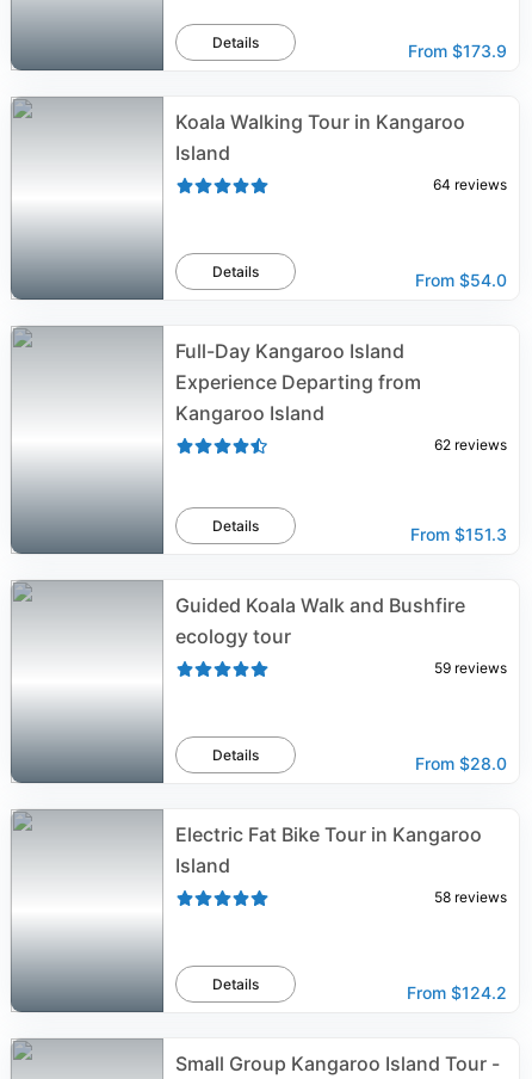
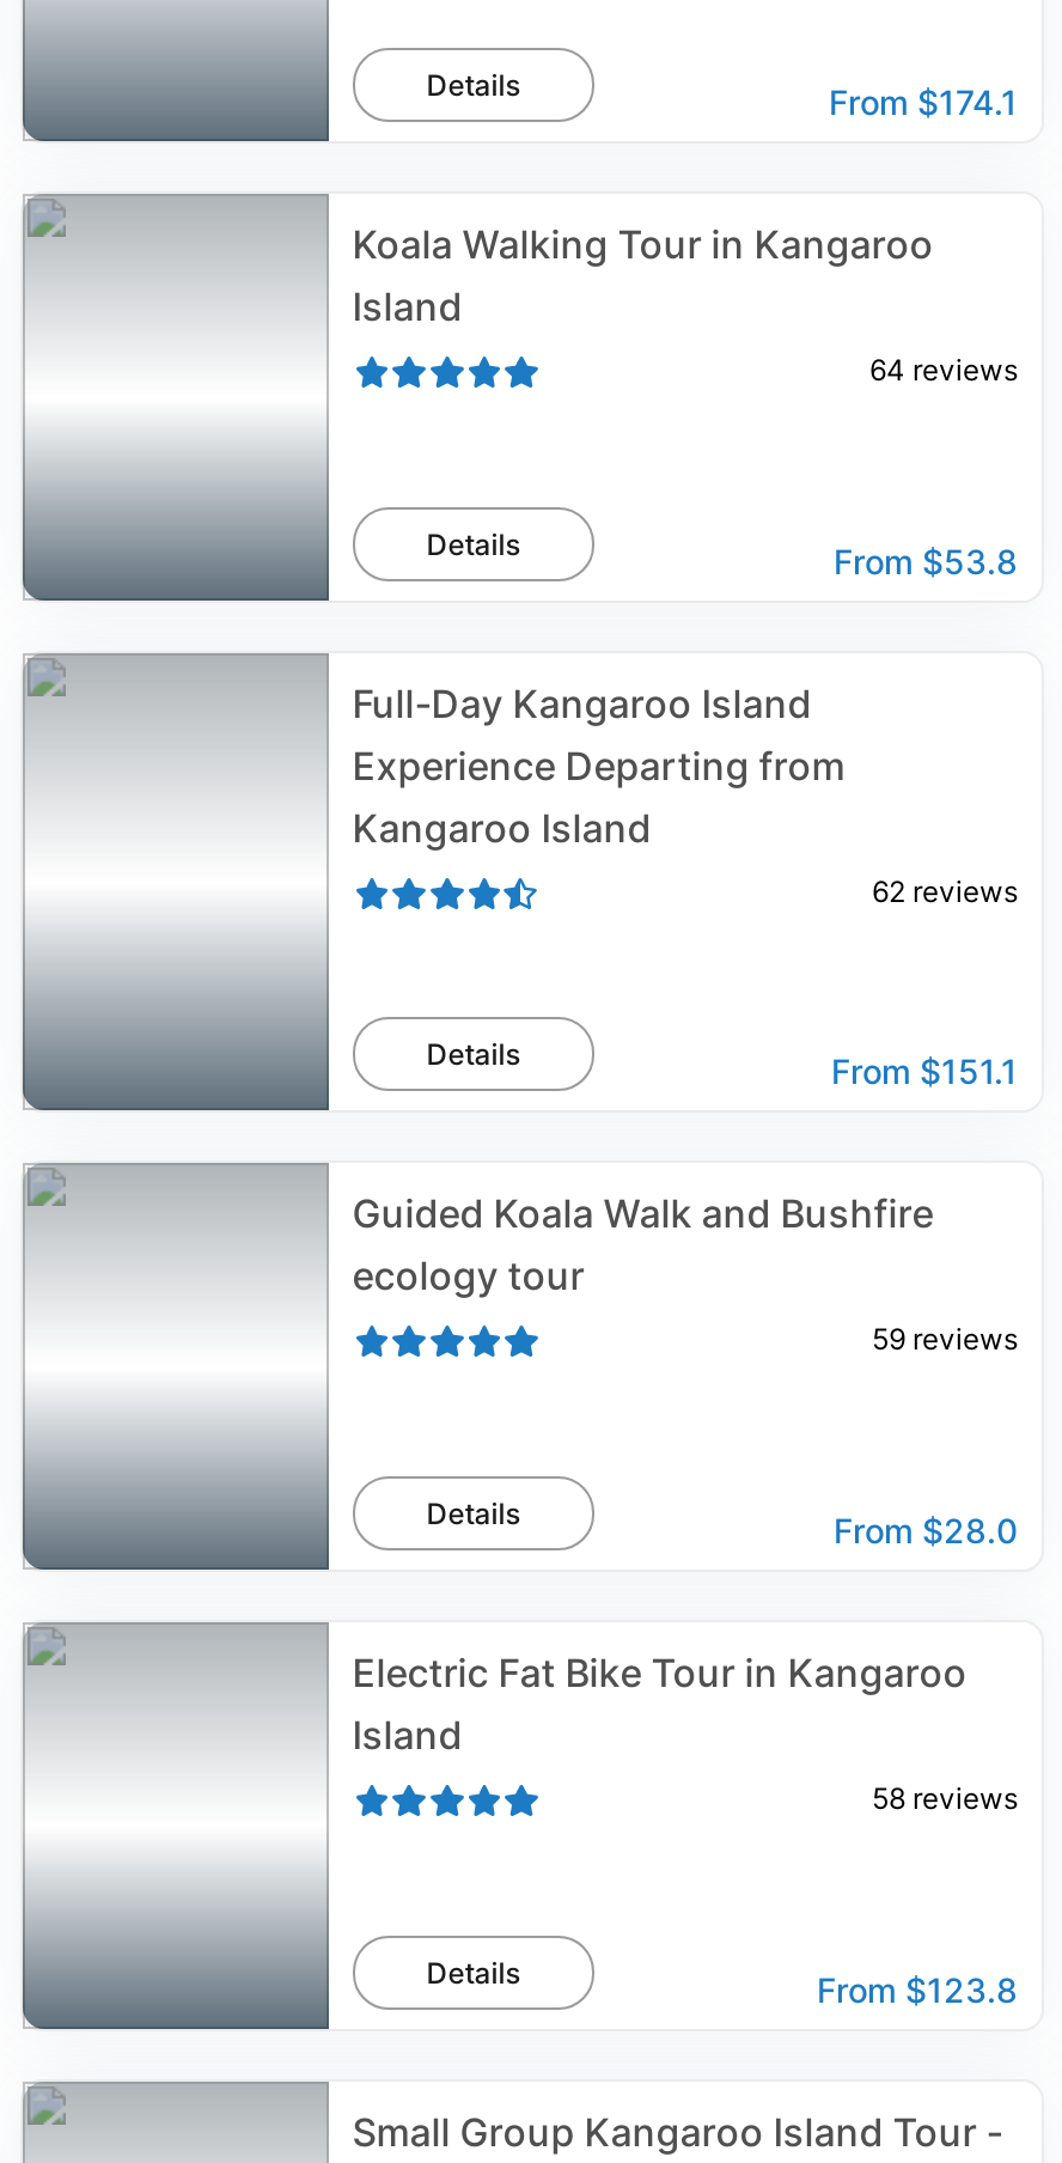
- From $173.9
+ From $174.1

- From $54.0
+ From $53.8

- From $151.3
+ From $151.1

- From $124.2
+ From $123.8
